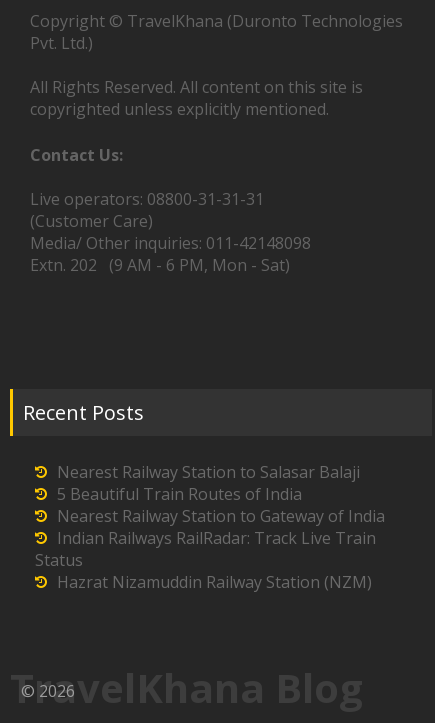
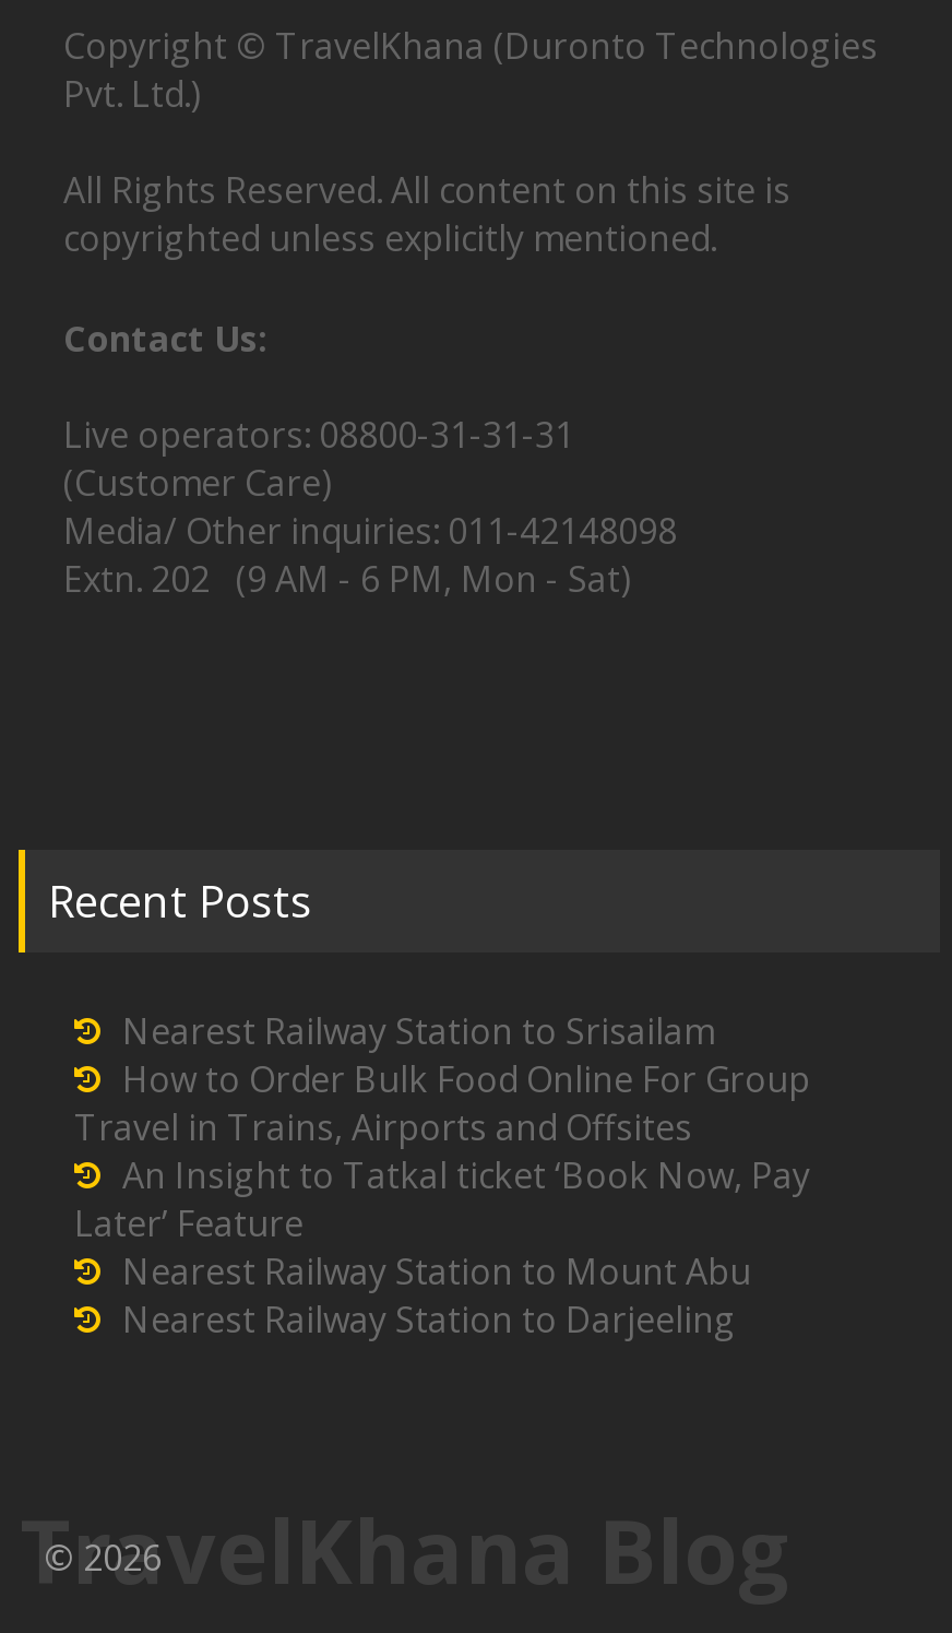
- Nearest Railway Station to Salasar Balaji
- 5 Beautiful Train Routes of India
- Nearest Railway Station to Gateway of India
- Indian Railways RailRadar: Track Live Train
- Status
- Hazrat Nizamuddin Railway Station (NZM)
+ Nearest Railway Station to Srisailam
+ How to Order Bulk Food Online For Group
+ Travel in Trains, Airports and Offsites
+ An Insight to Tatkal ticket ‘Book Now, Pay
+ Later’ Feature
+ Nearest Railway Station to Mount Abu
+ Nearest Railway Station to Darjeeling
